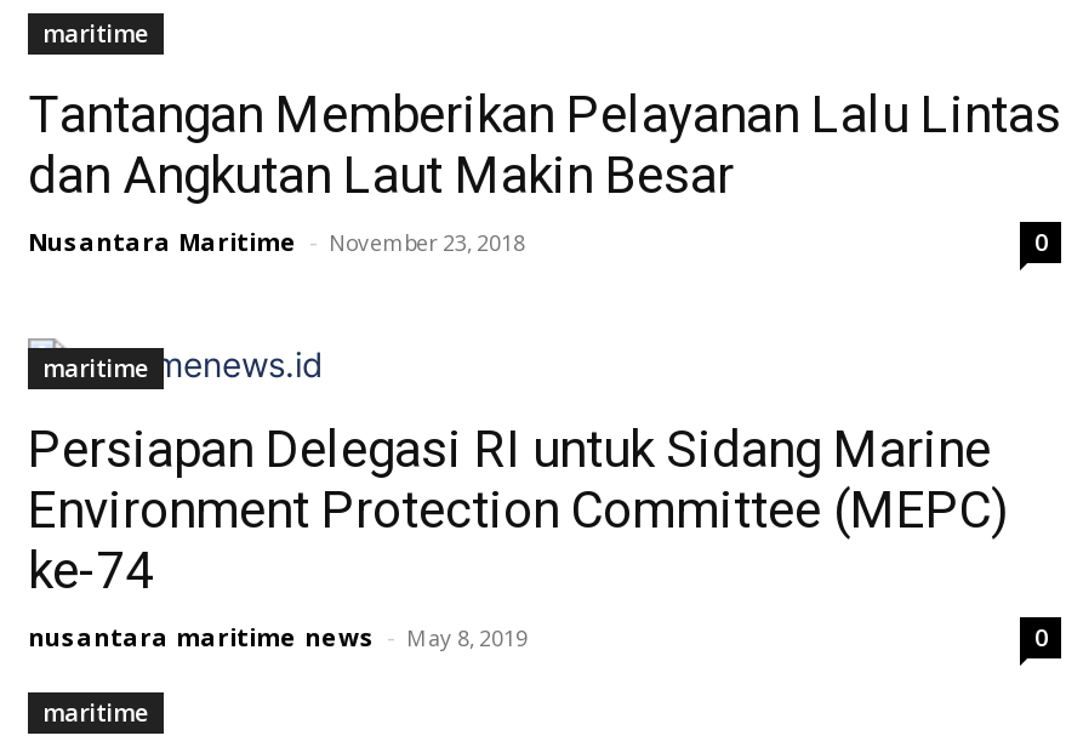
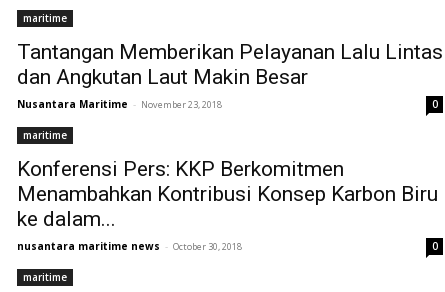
- Persiapan Delegasi RI untuk Sidang Marine
- Environment Protection Committee (MEPC)
- ke-74
- nusantara maritime news - May 8, 2019
+ Konferensi Pers: KKP Berkomitmen
+ Menambahkan Kontribusi Konsep Karbon Biru
+ ke dalam...
+ nusantara maritime news - October 30, 2018
